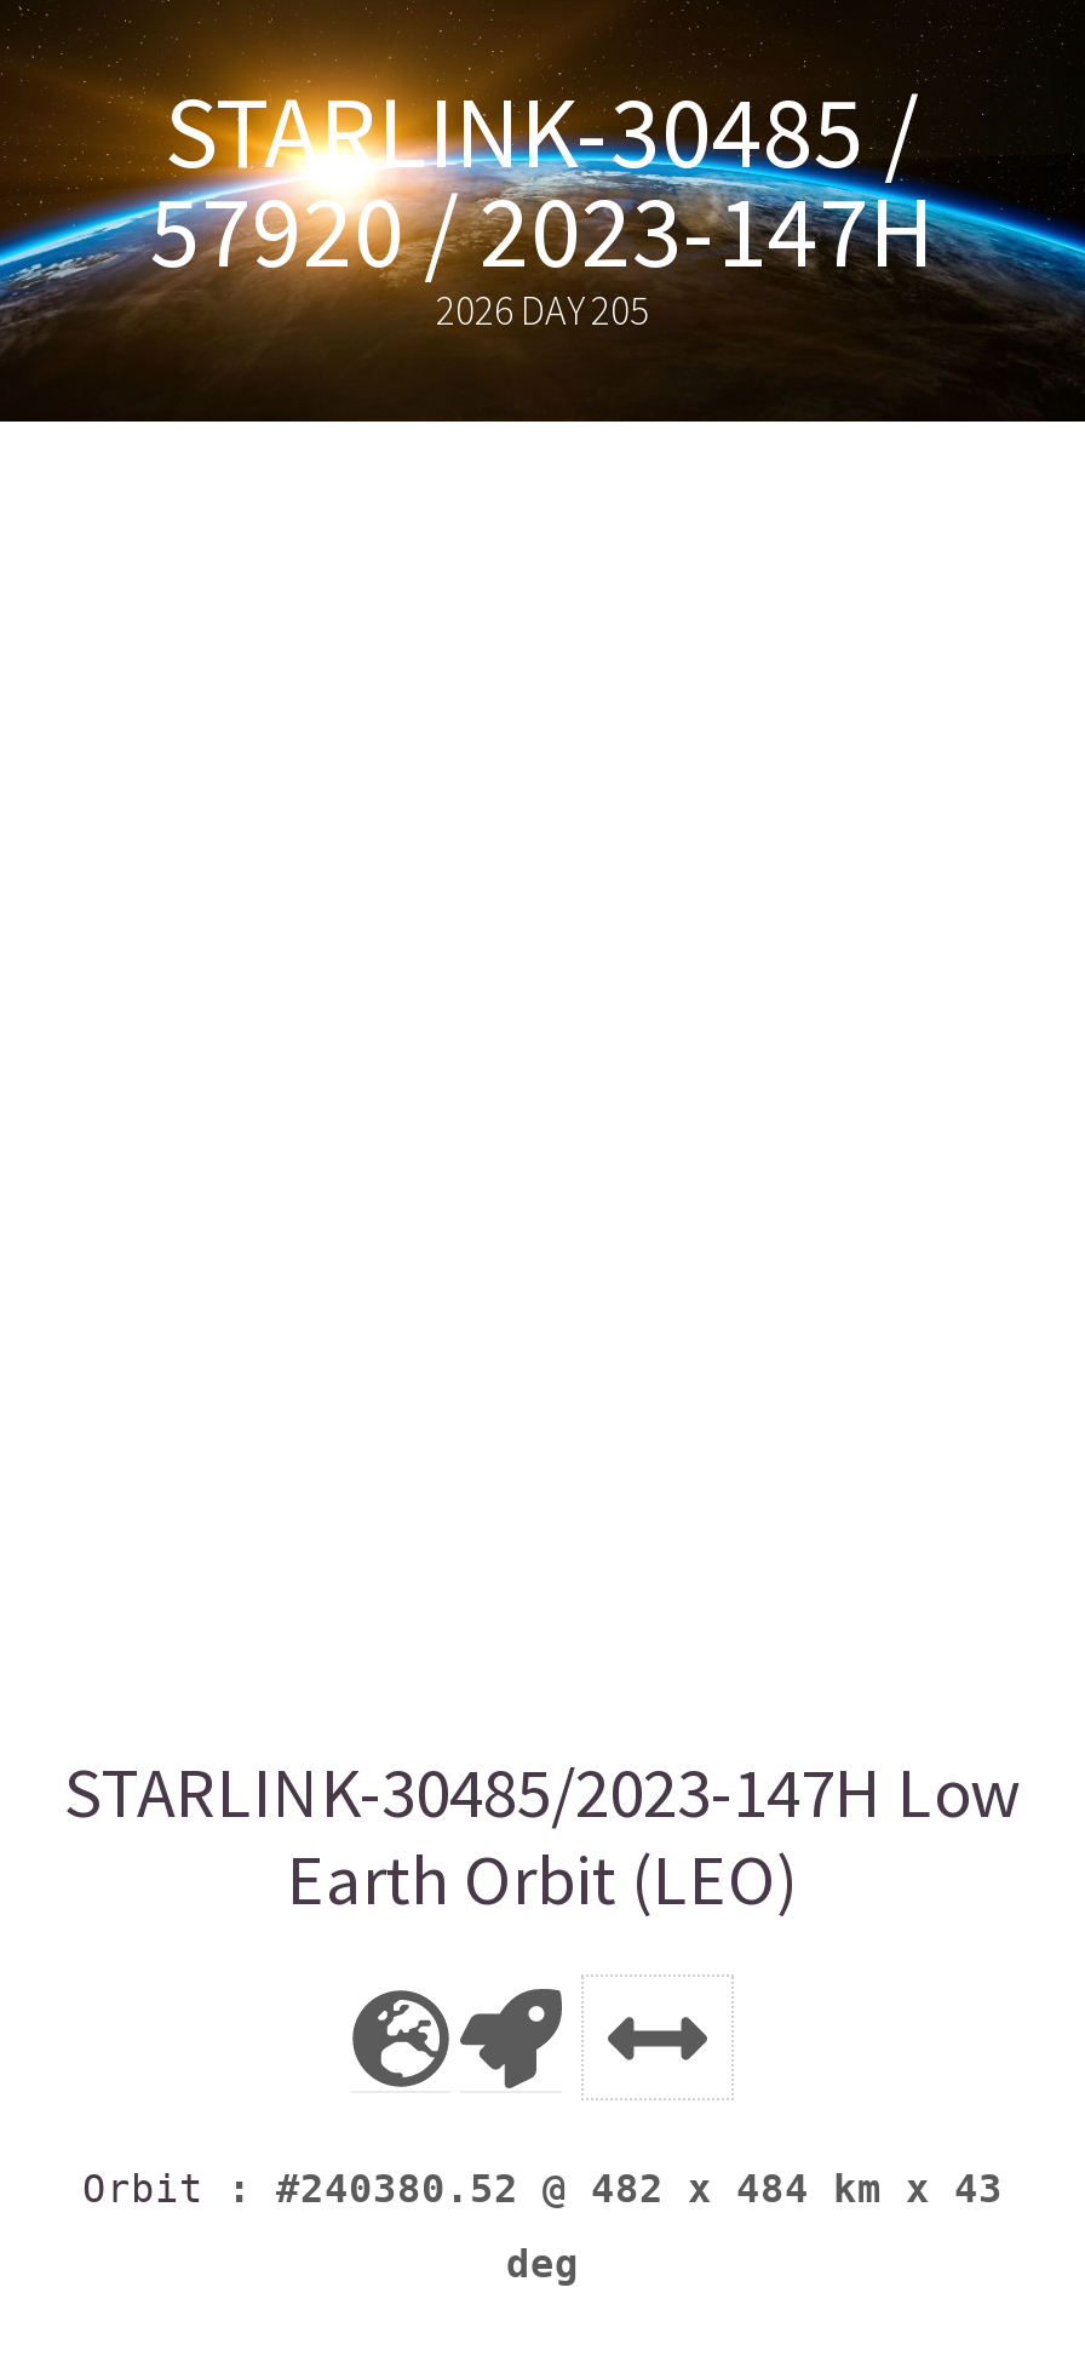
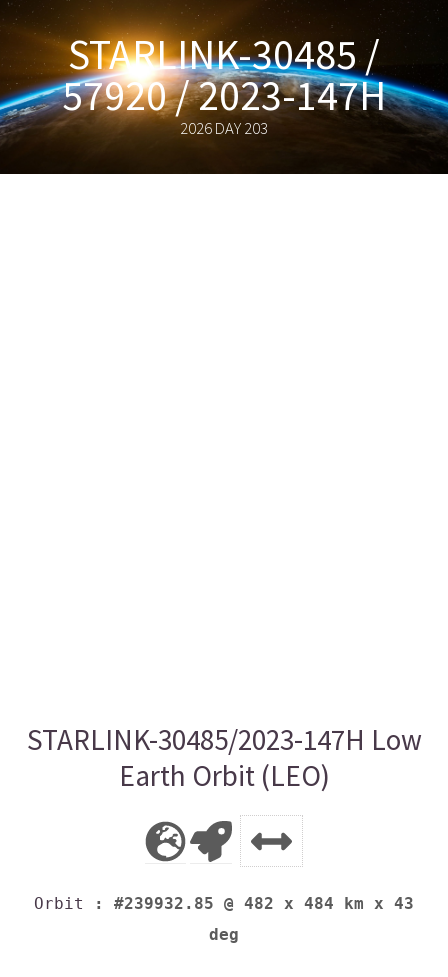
- 2026 DAY 205
+ 2026 DAY 203

- Orbit: #240380.52 @ 482 x 484 km x 43
+ Orbit: #239932.85 @ 482 x 484 km x 43
